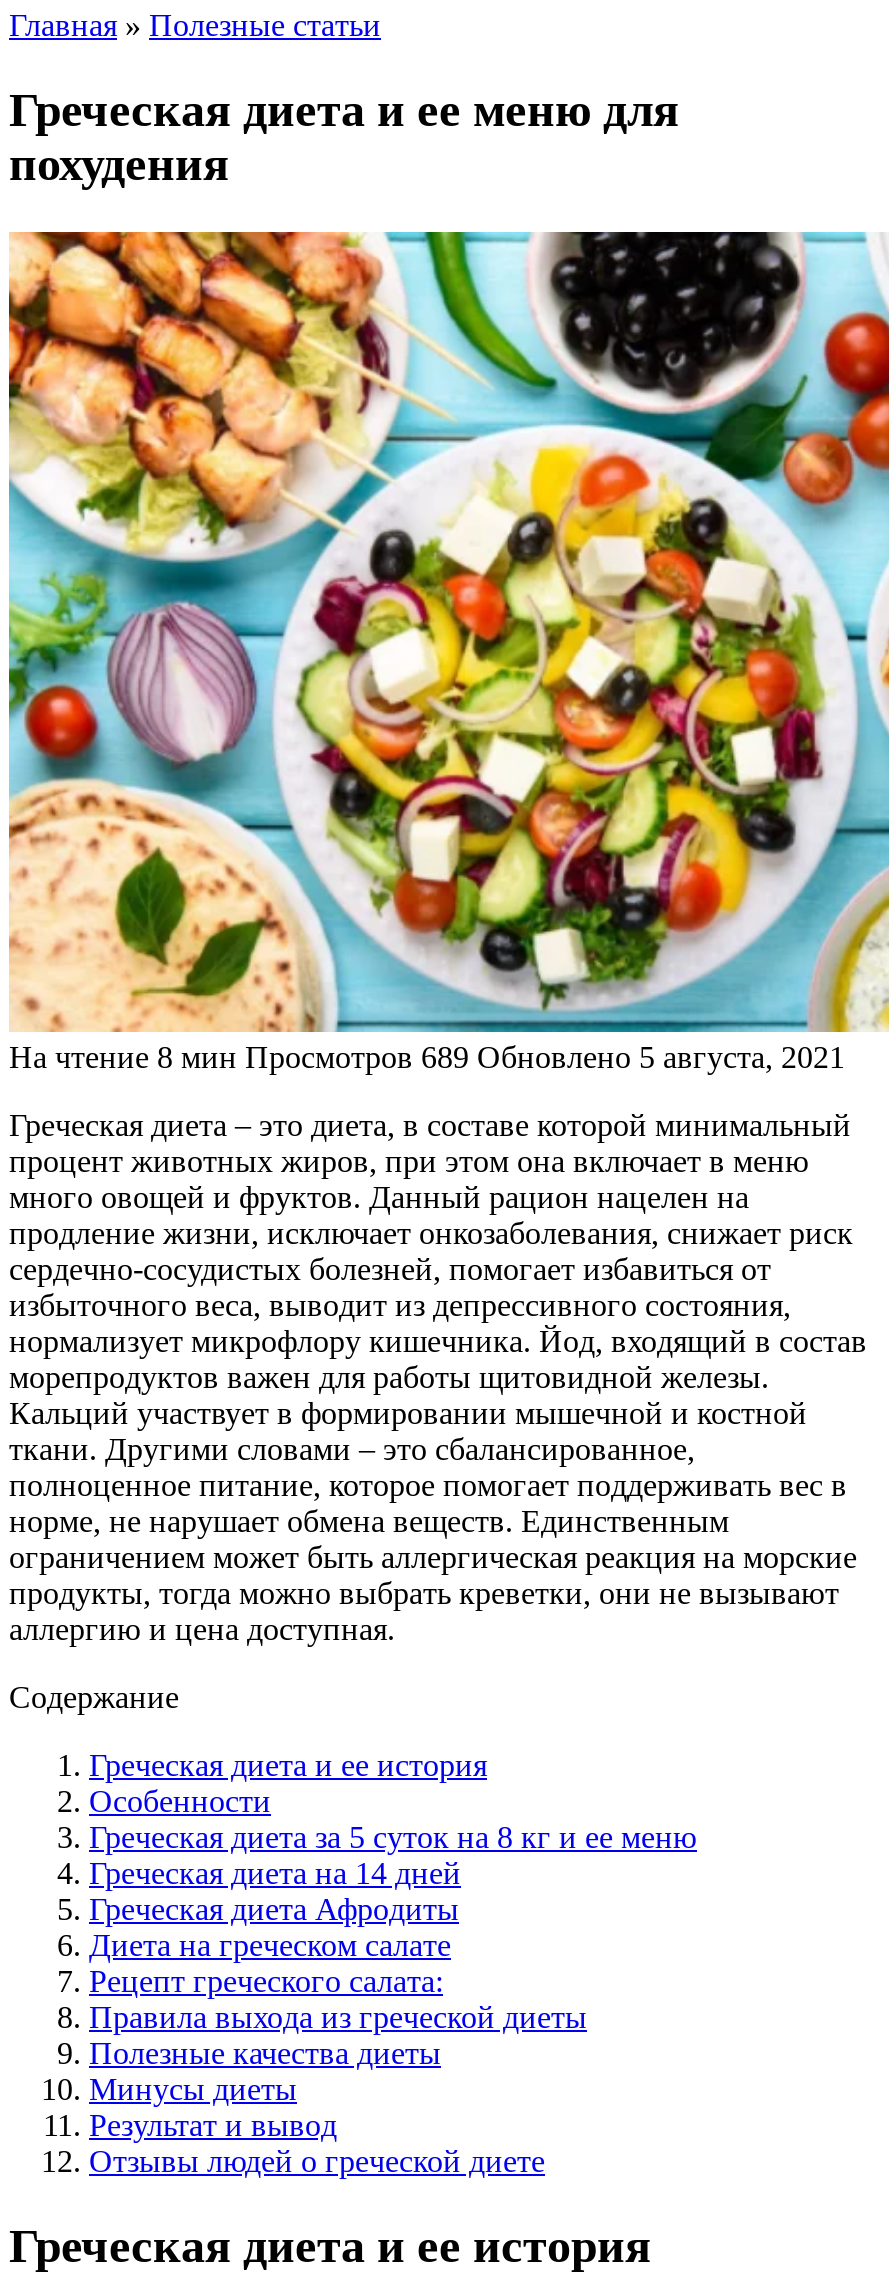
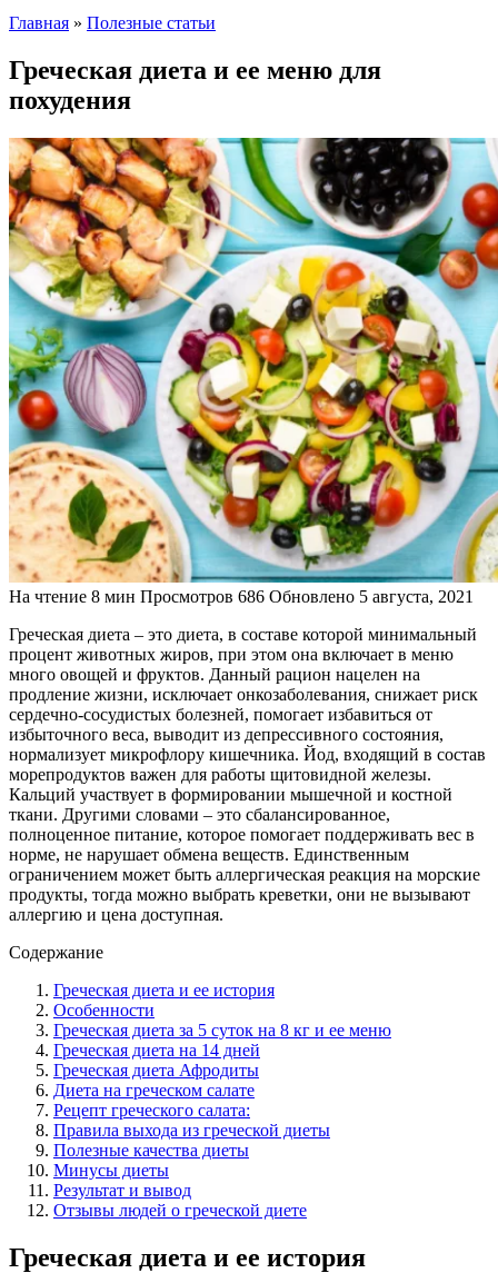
- На чтение 8 мин Просмотров 689 Обновлено 5 августа, 2021
+ На чтение 8 мин Просмотров 686 Обновлено 5 августа, 2021
